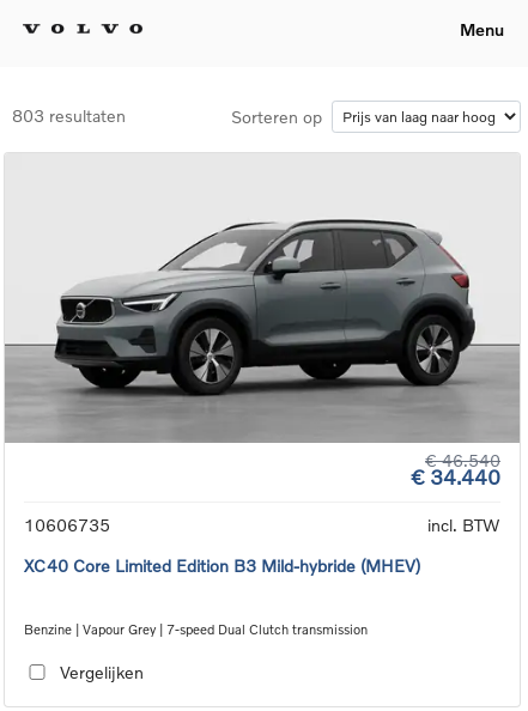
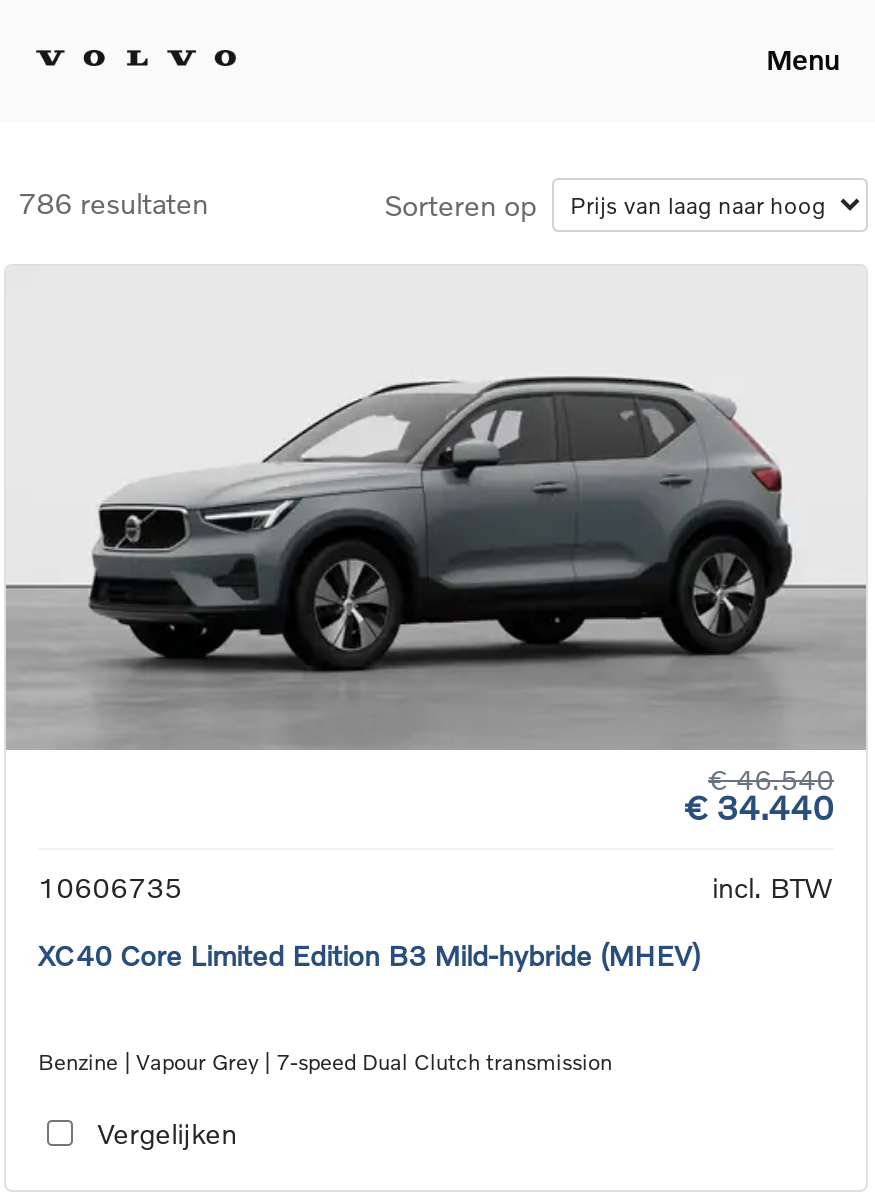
- 803 resultaten
+ 786 resultaten
